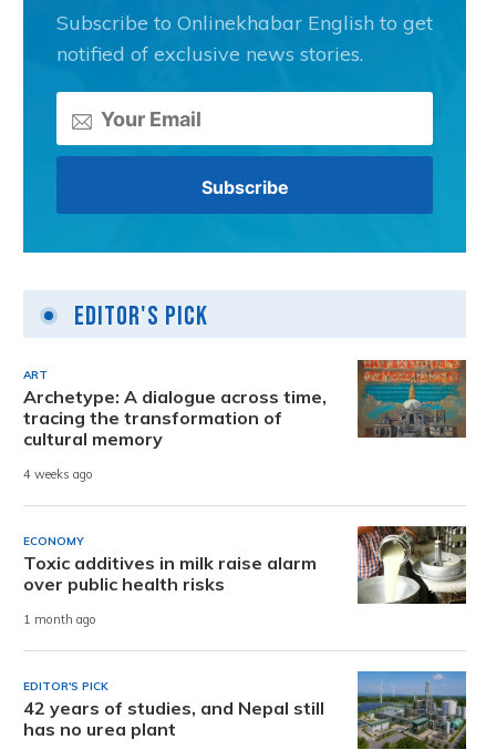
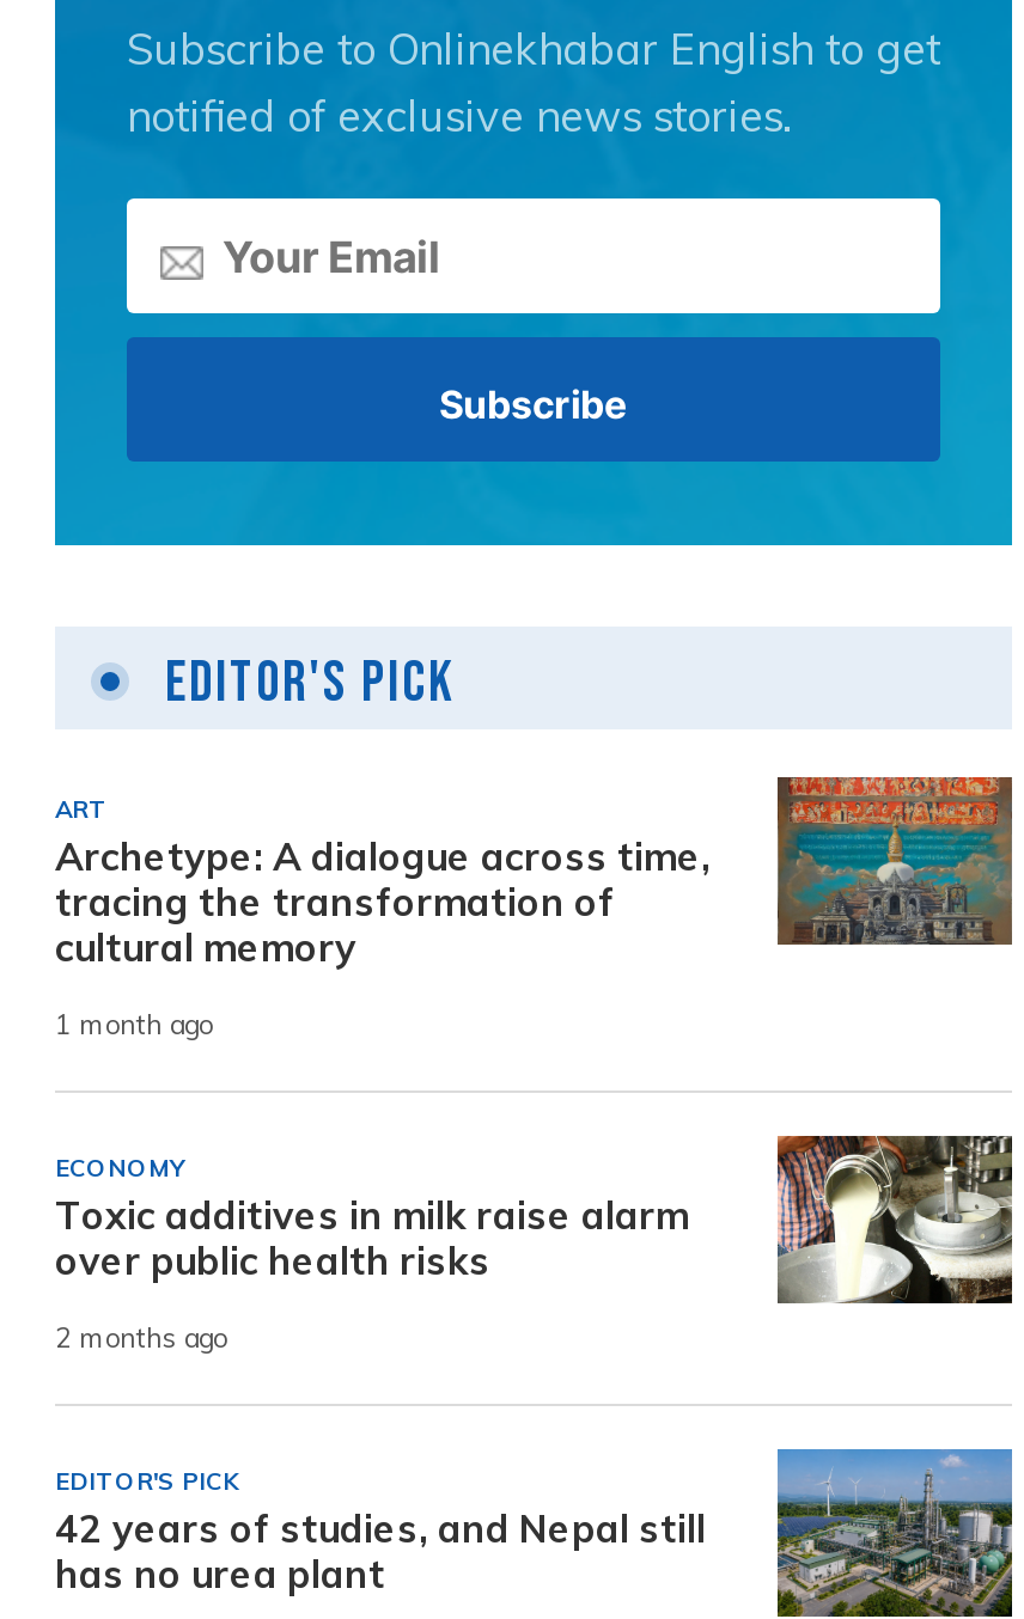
- 4 weeks ago
+ 1 month ago

- 1 month ago
+ 2 months ago
